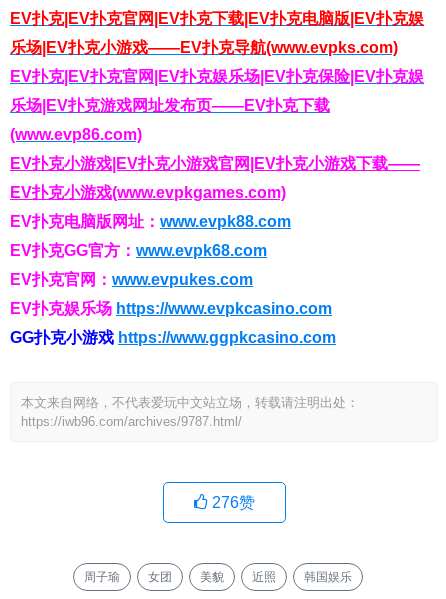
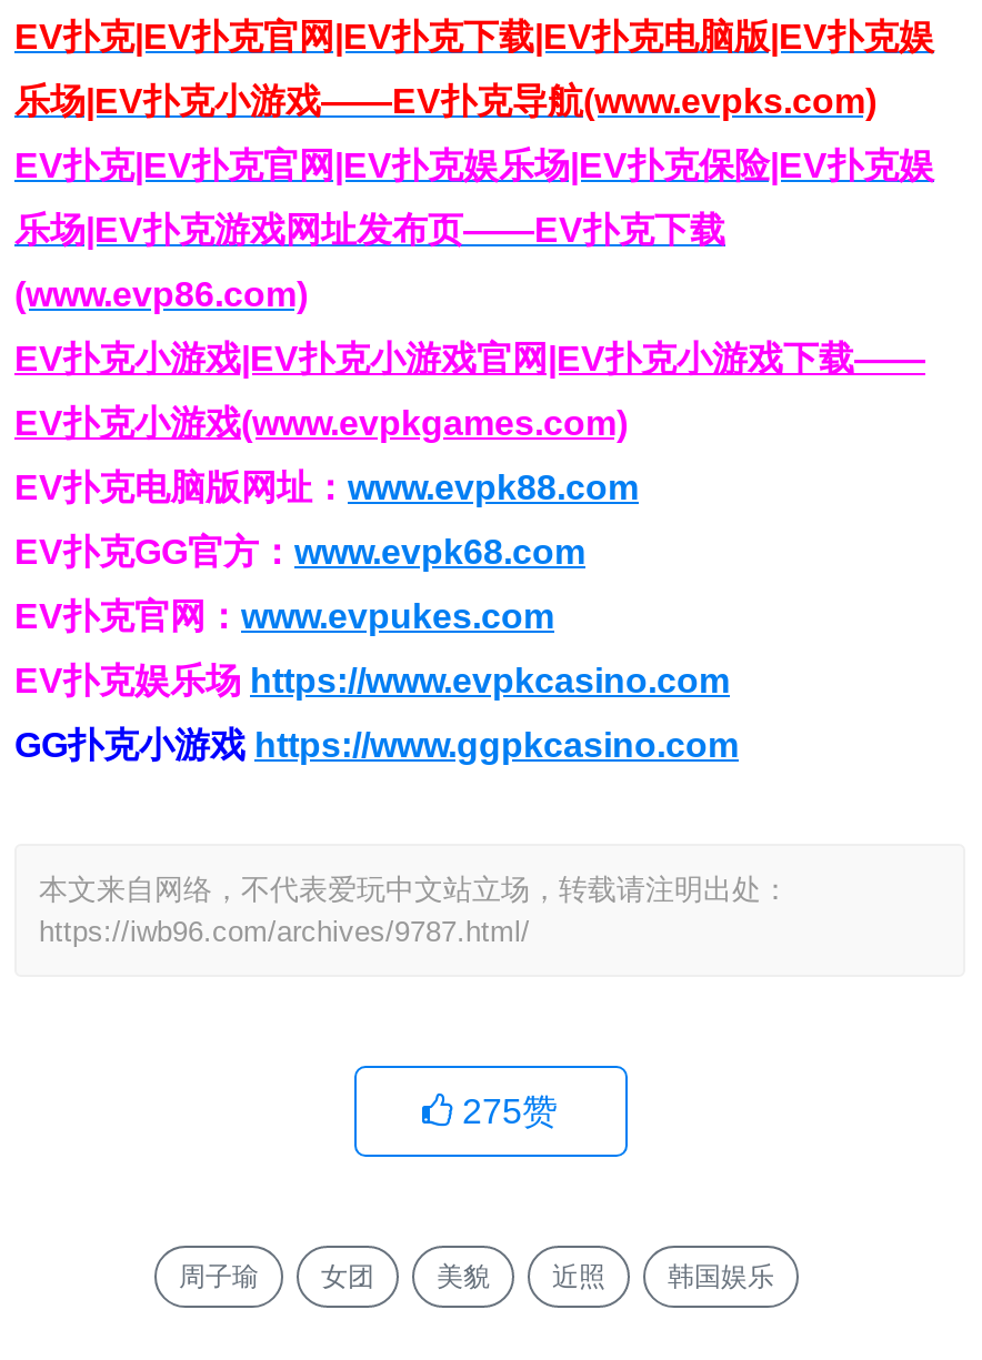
- 276赞
+ 275赞
